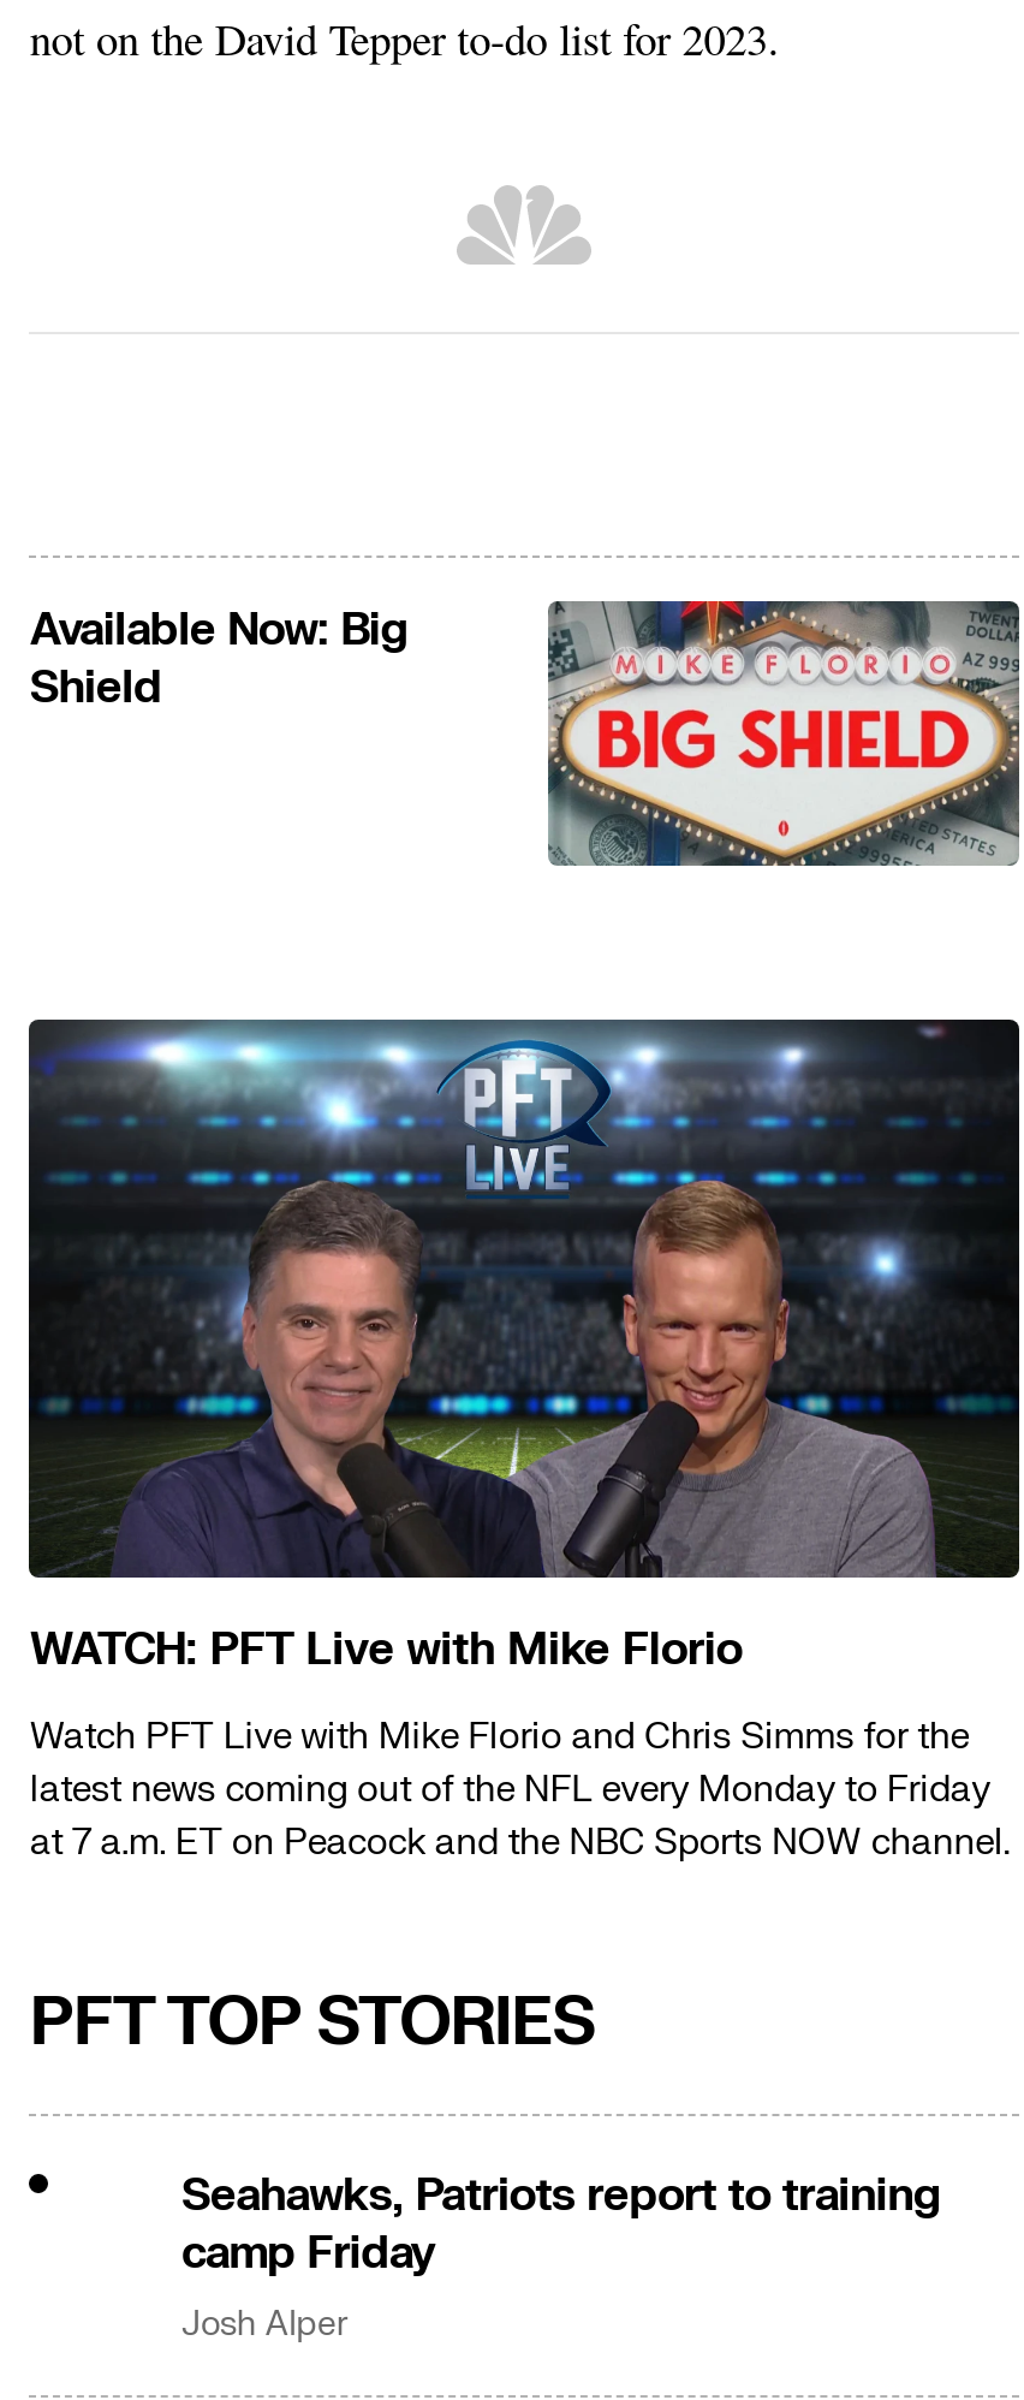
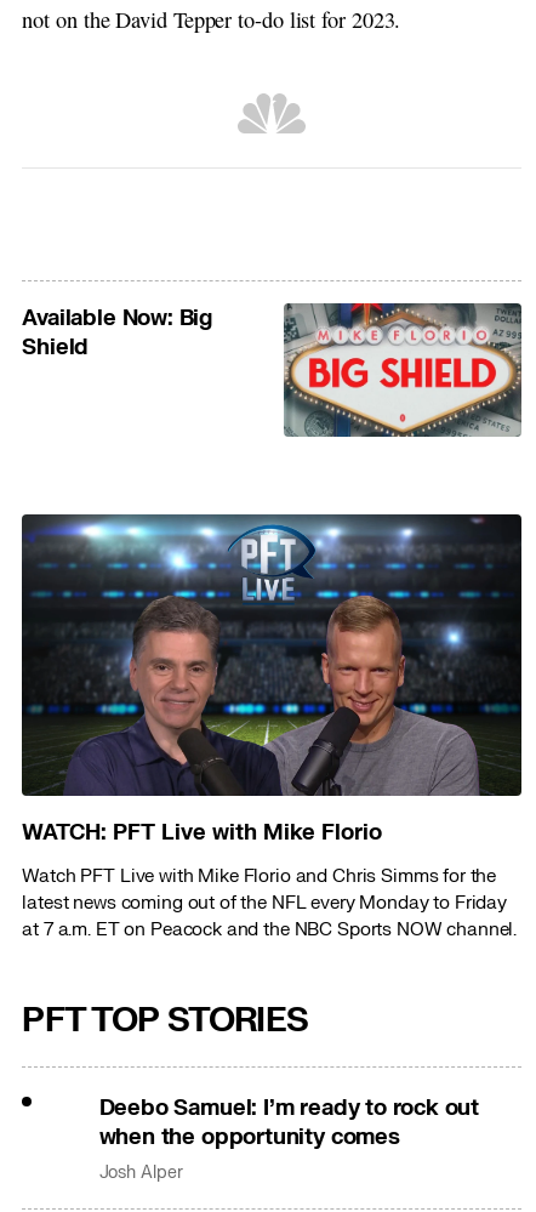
- Seahawks, Patriots report to training
- camp Friday
+ Deebo Samuel: I’m ready to rock out
+ when the opportunity comes
